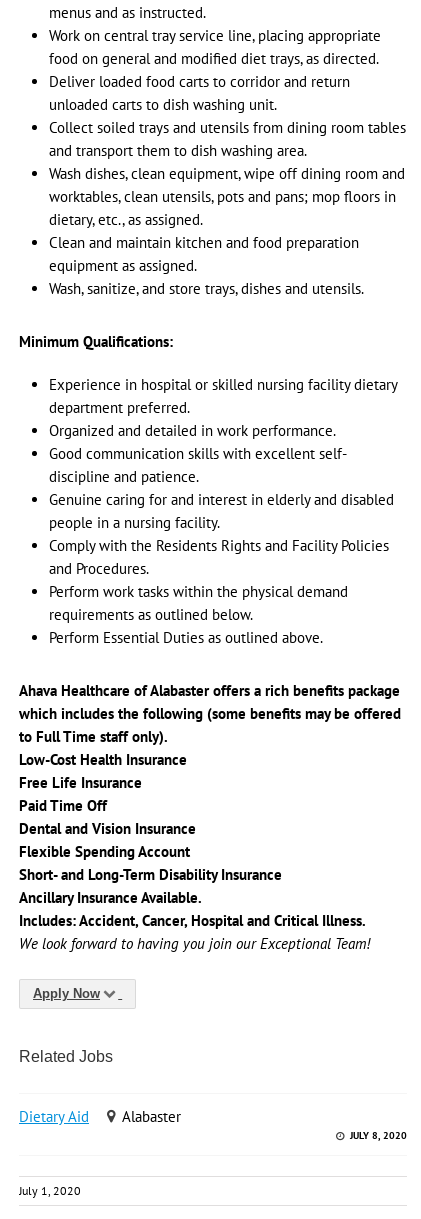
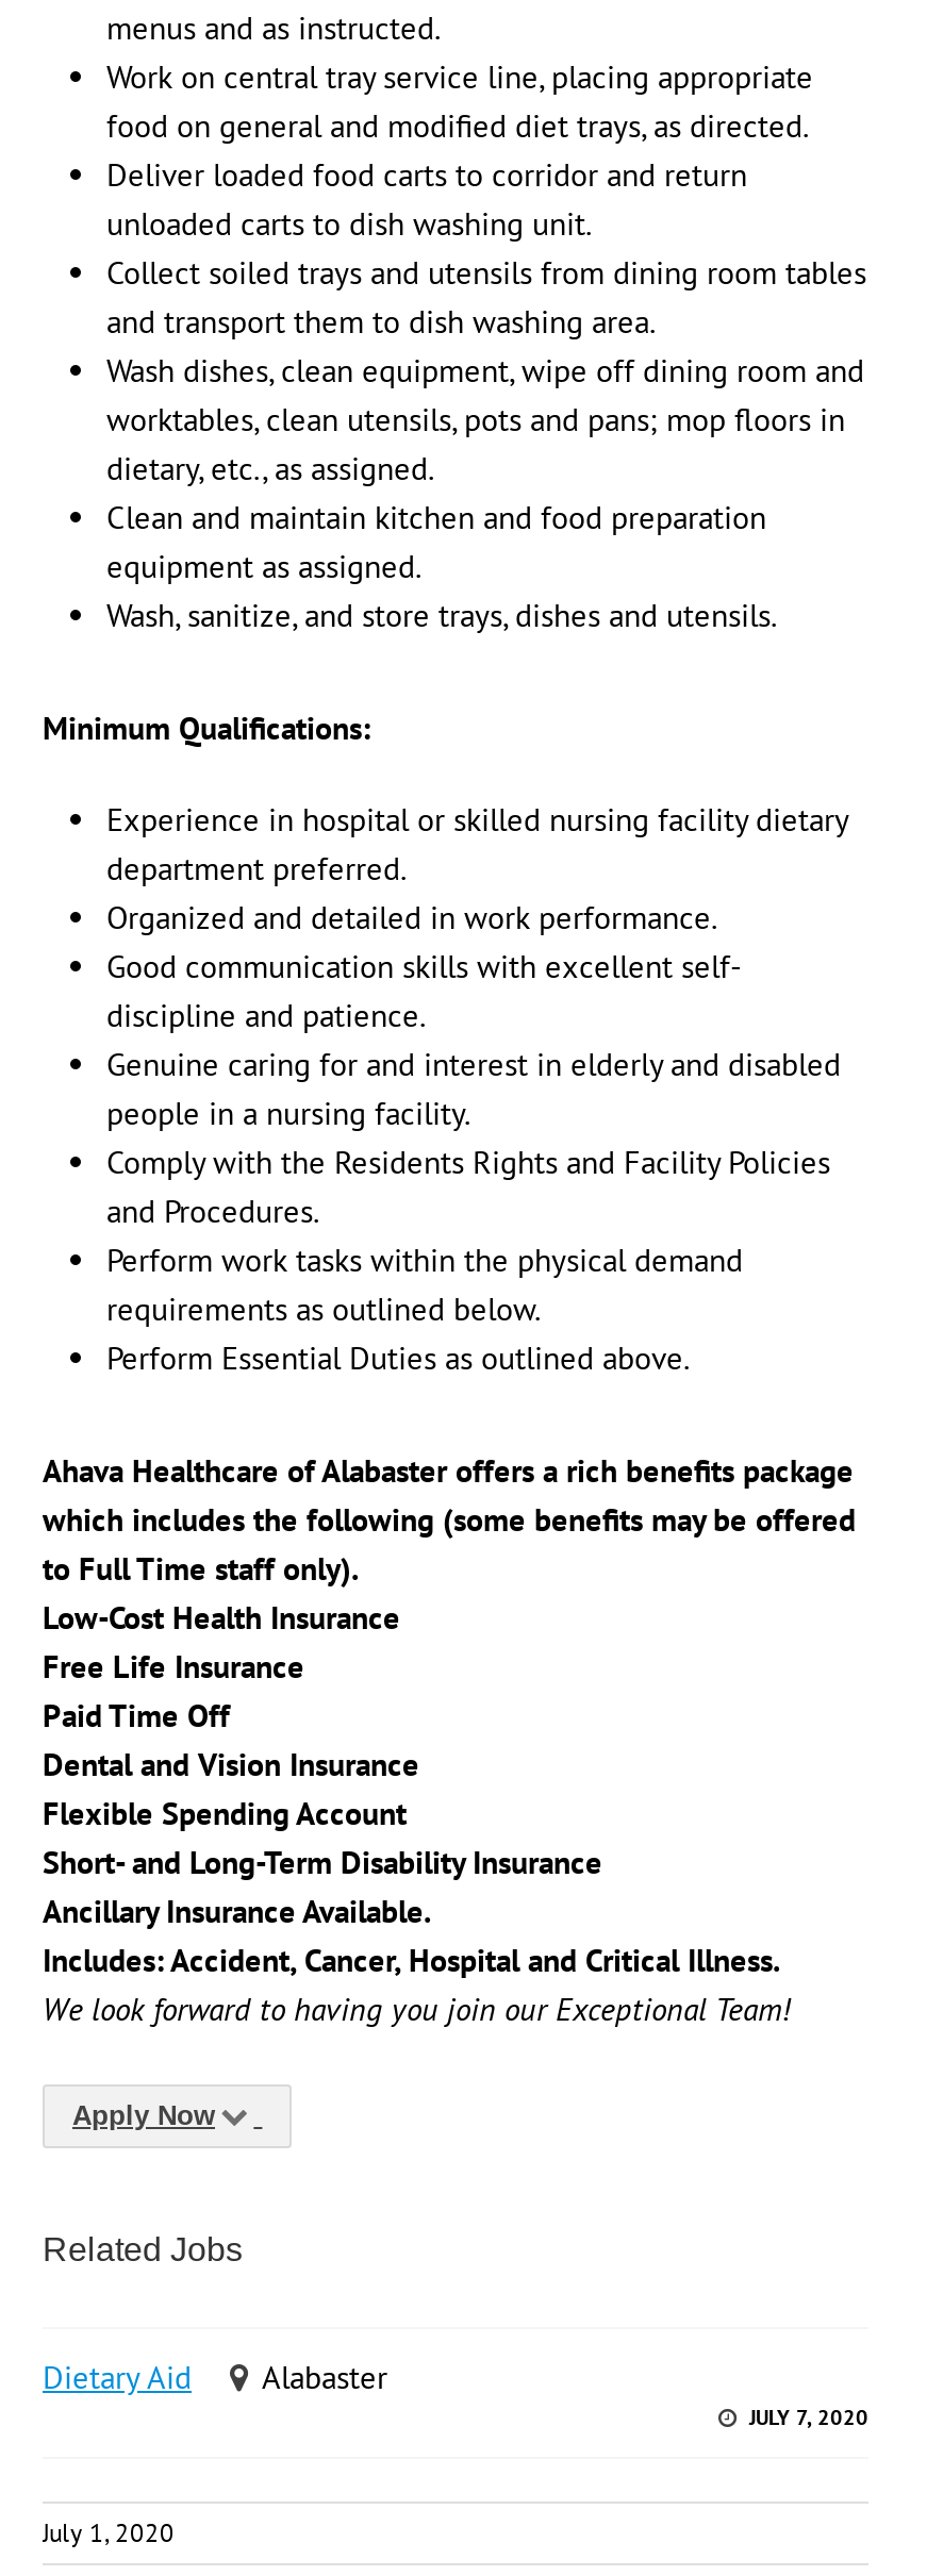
- JULY 8, 2020
+ JULY 7, 2020
